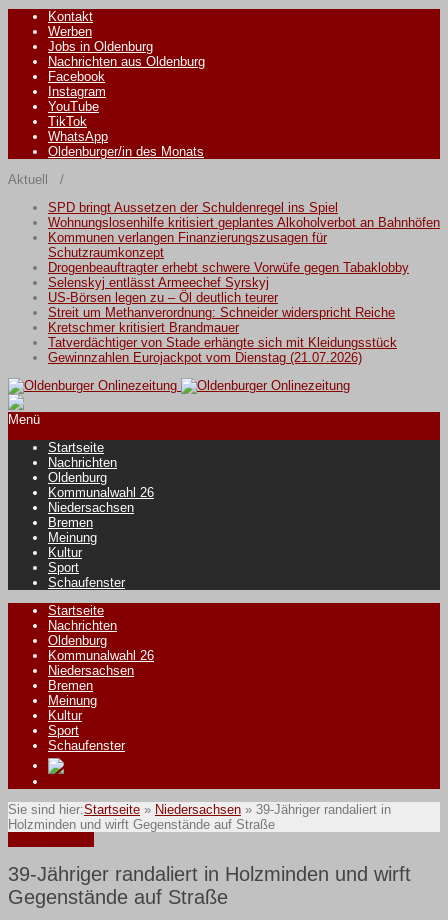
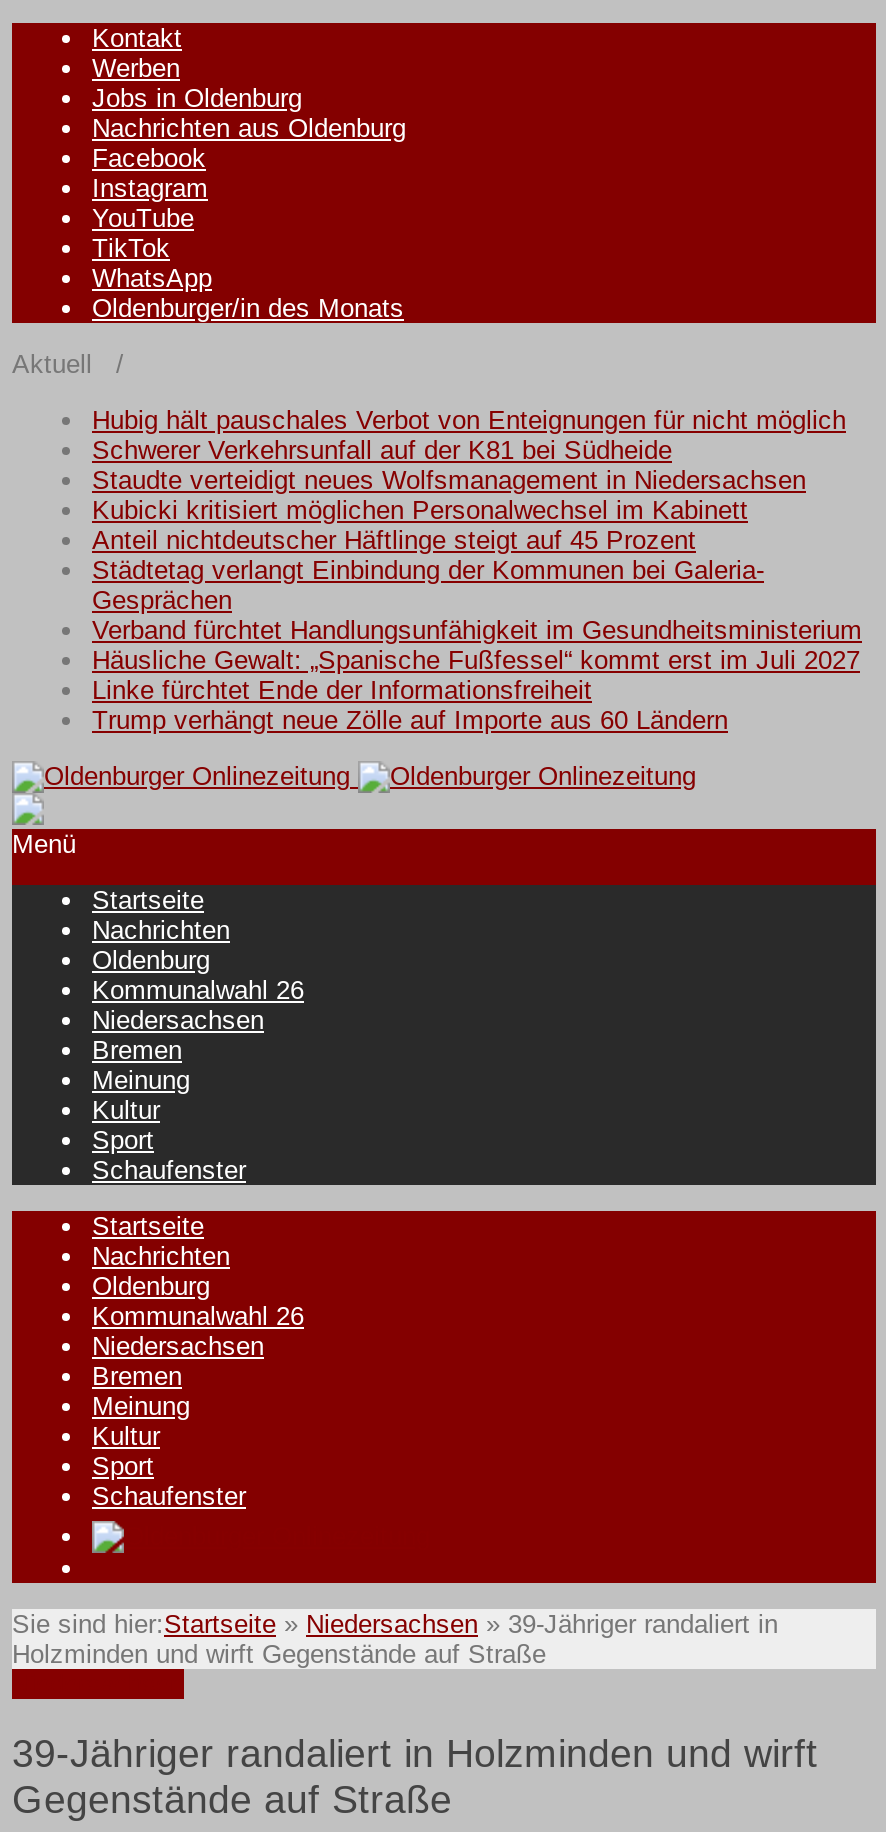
- SPD bringt Aussetzen der Schuldenregel ins Spiel
- Wohnungslosenhilfe kritisiert geplantes Alkoholverbot an Bahnhöfen
- Kommunen verlangen Finanzierungszusagen für
- Schutzraumkonzept
- Drogenbeauftragter erhebt schwere Vorwüfe gegen Tabaklobby
- Selenskyj entlässt Armeechef Syrskyj
- US-Börsen legen zu – Öl deutlich teurer
- Streit um Methanverordnung: Schneider widerspricht Reiche
- Kretschmer kritisiert Brandmauer
- Tatverdächtiger von Stade erhängte sich mit Kleidungsstück
- Gewinnzahlen Eurojackpot vom Dienstag (21.07.2026)
+ Hubig hält pauschales Verbot von Enteignungen für nicht möglich
+ Schwerer Verkehrsunfall auf der K81 bei Südheide
+ Staudte verteidigt neues Wolfsmanagement in Niedersachsen
+ Kubicki kritisiert möglichen Personalwechsel im Kabinett
+ Anteil nichtdeutscher Häftlinge steigt auf 45 Prozent
+ Städtetag verlangt Einbindung der Kommunen bei Galeria-
+ Gesprächen
+ Verband fürchtet Handlungsunfähigkeit im Gesundheitsministerium
+ Häusliche Gewalt: „Spanische Fußfessel“ kommt erst im Juli 2027
+ Linke fürchtet Ende der Informationsfreiheit
+ Trump verhängt neue Zölle auf Importe aus 60 Ländern
